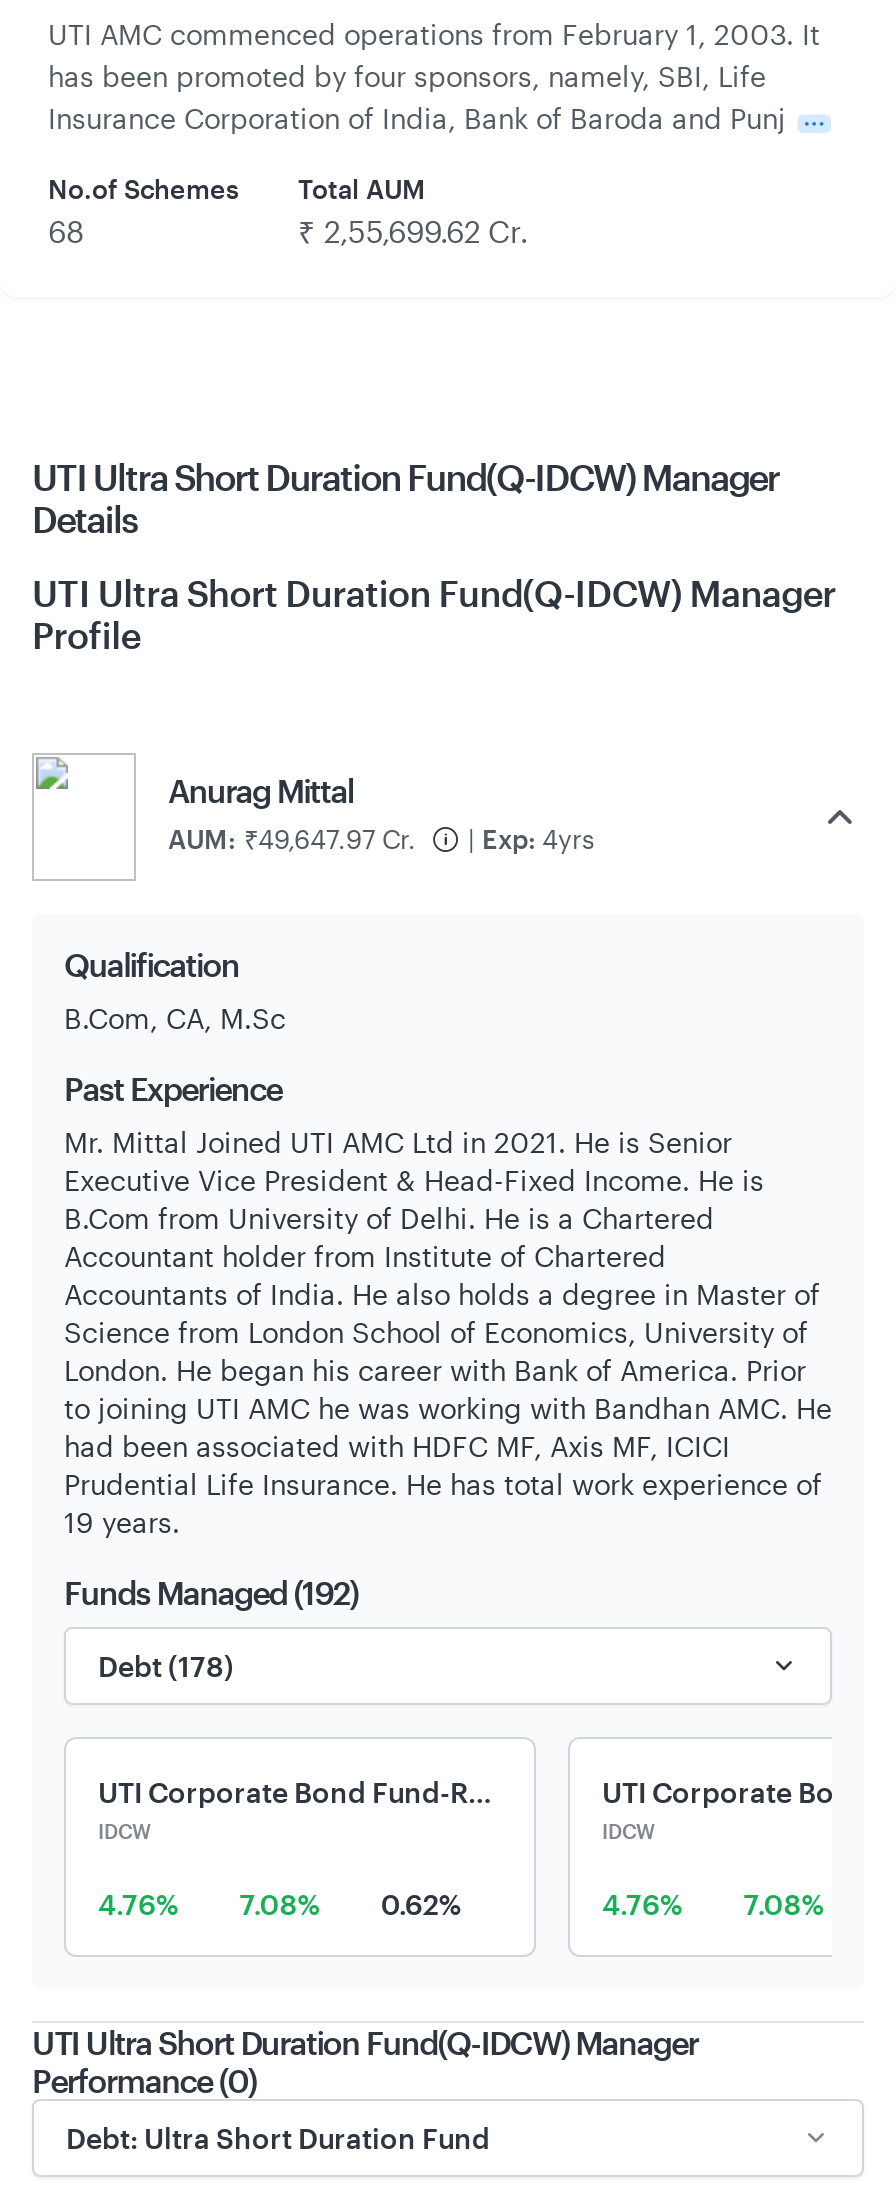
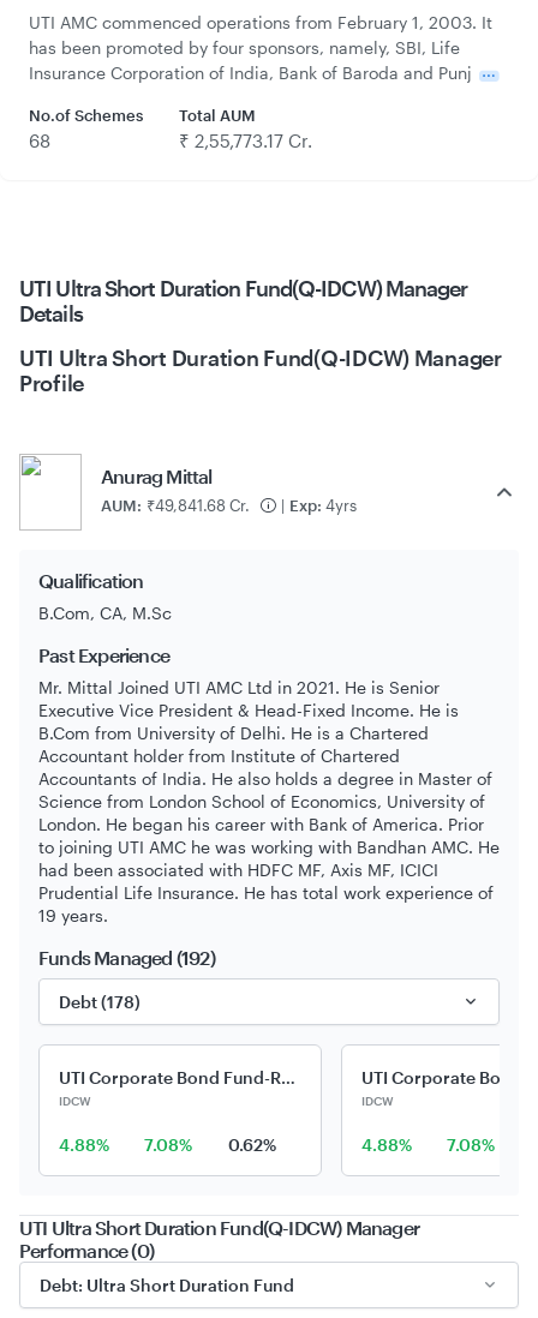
- ₹ 2,55,699.62 Cr.
+ ₹ 2,55,773.17 Cr.

- AUM: ₹49,647.97 Cr.
+ AUM: ₹49,841.68 Cr.

- 4.76% 7.08% 0.62%
+ 4.88% 7.08% 0.62%

- 4.76%
+ 4.88%
